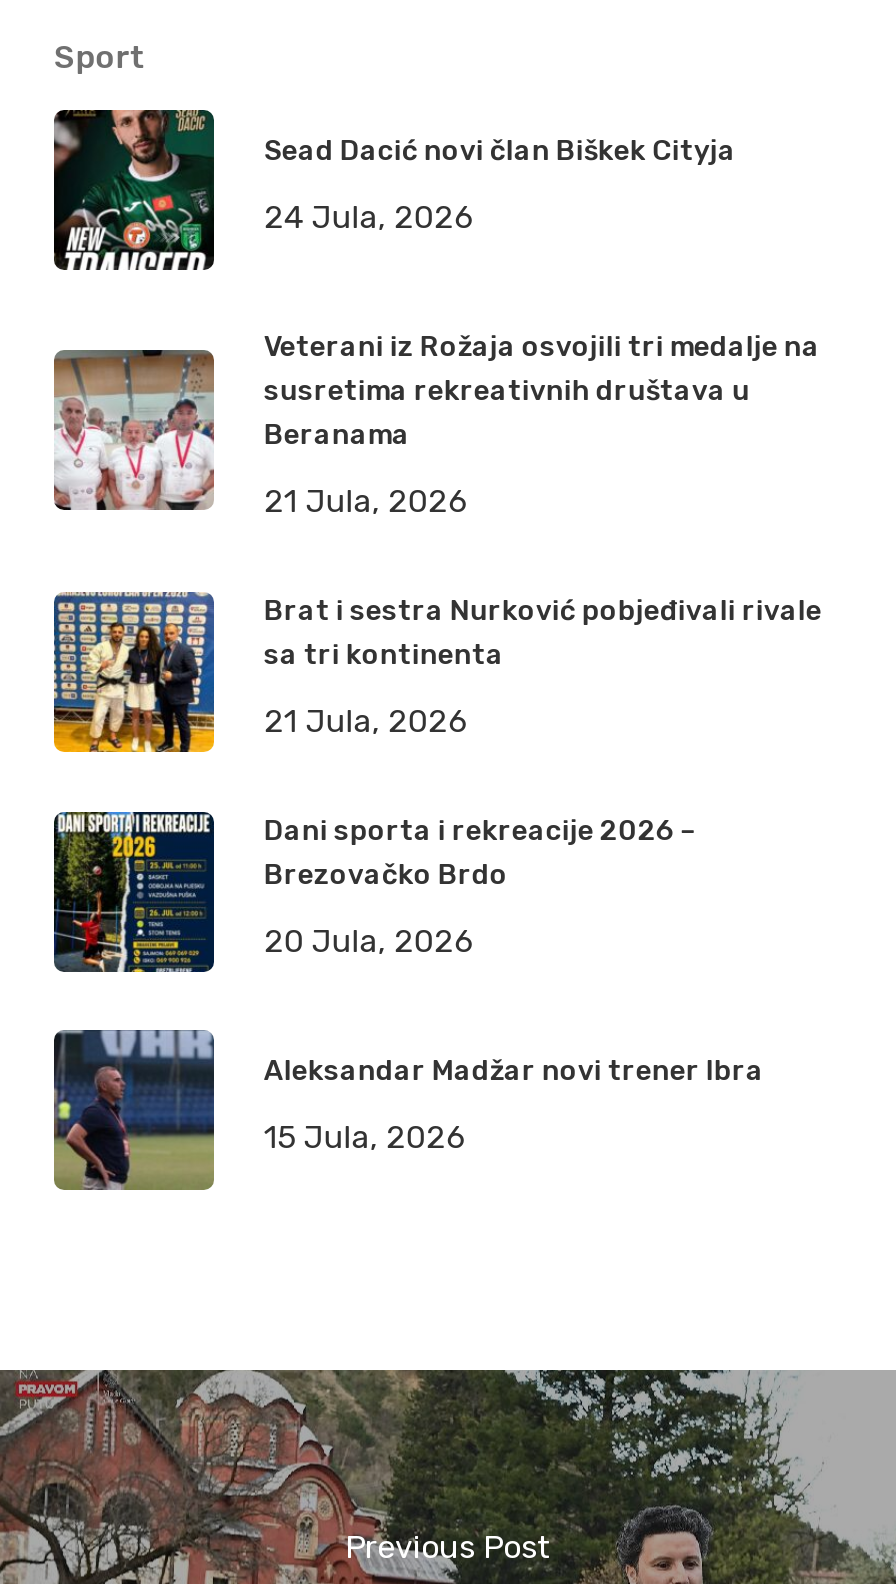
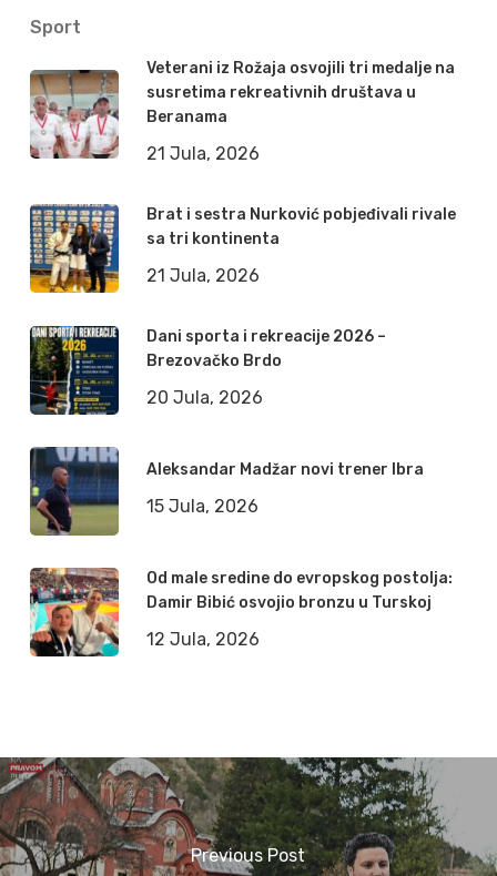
- [image]
- Sead Dacić novi član Biškek Cityja
- 24 Jula, 2026

moved up: [image] | Veterani iz Rožaja osvojili tri medalje na | susretima rekreativnih društava u | ... | Aleksandar Madžar novi trener Ibra | 15 Jula, 2026

+ [image]
+ Od male sredine do evropskog postolja:
+ Damir Bibić osvojio bronzu u Turskoj
+ 12 Jula, 2026
